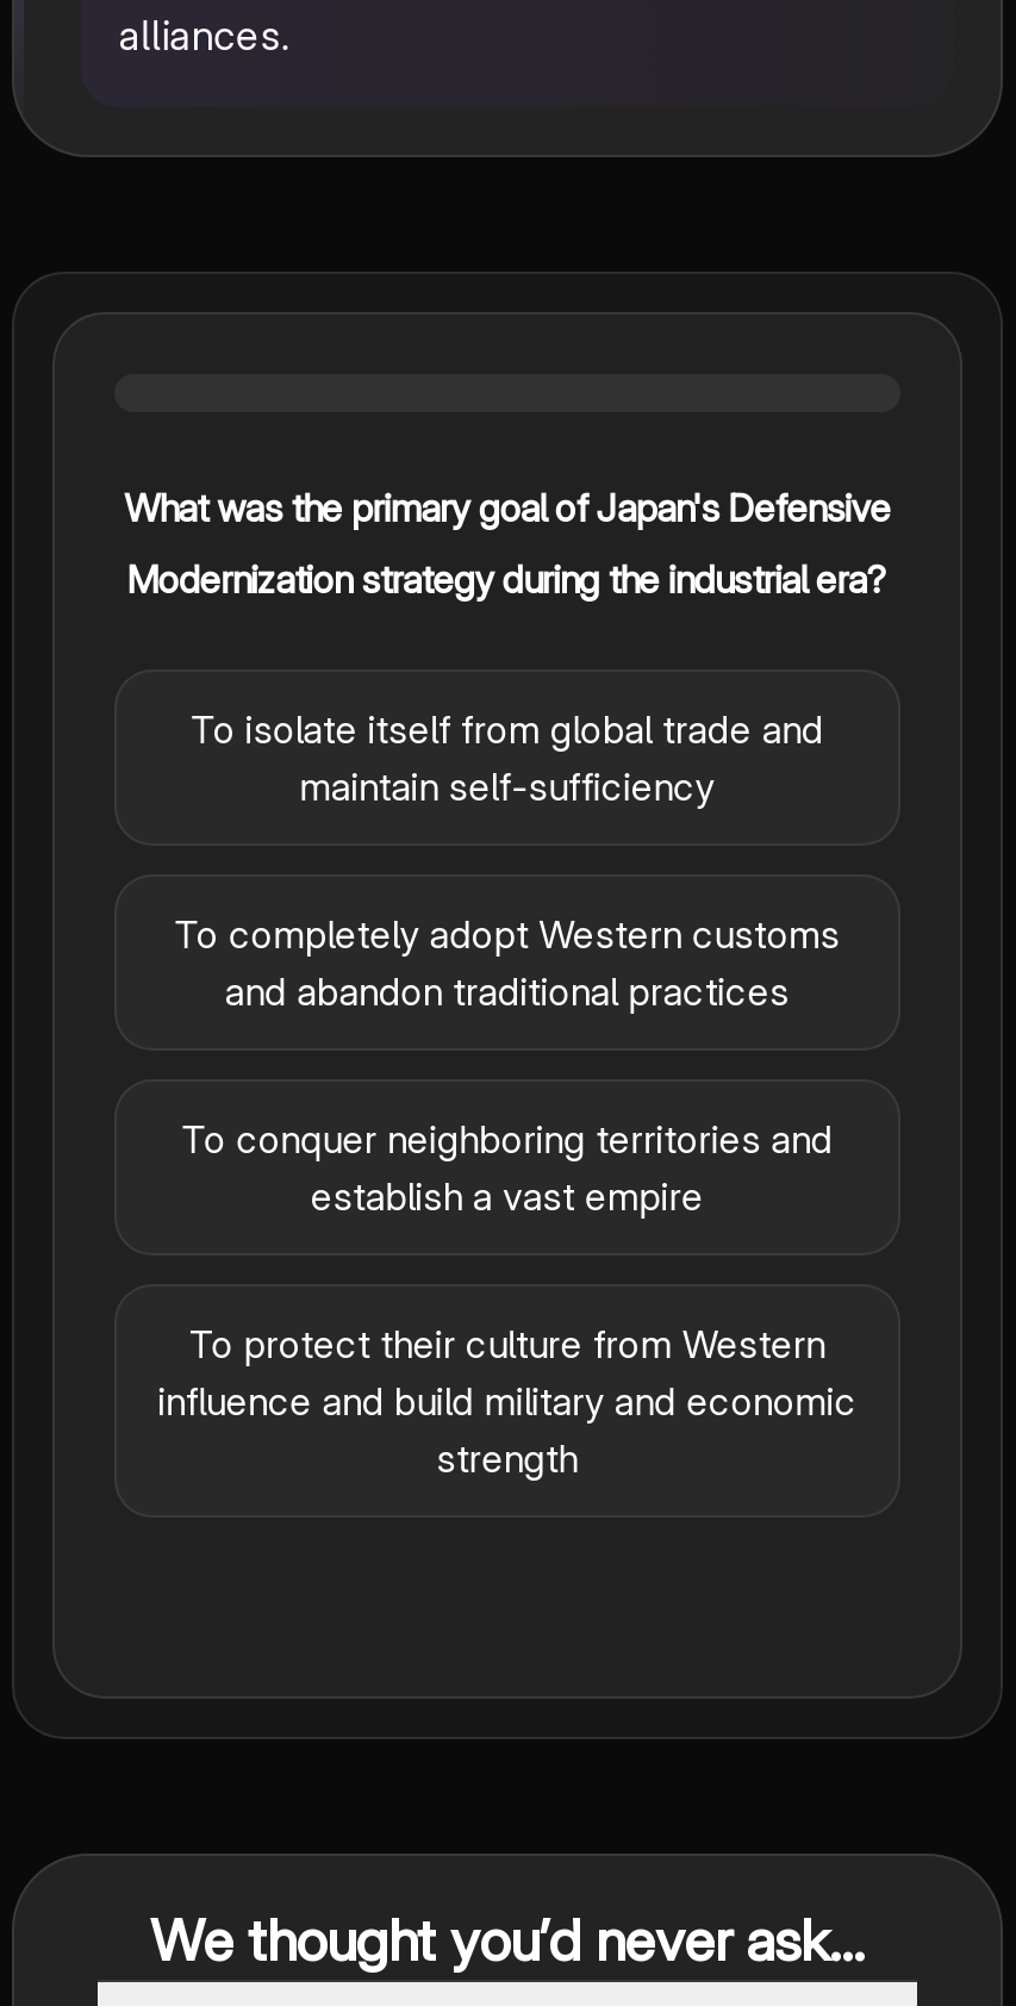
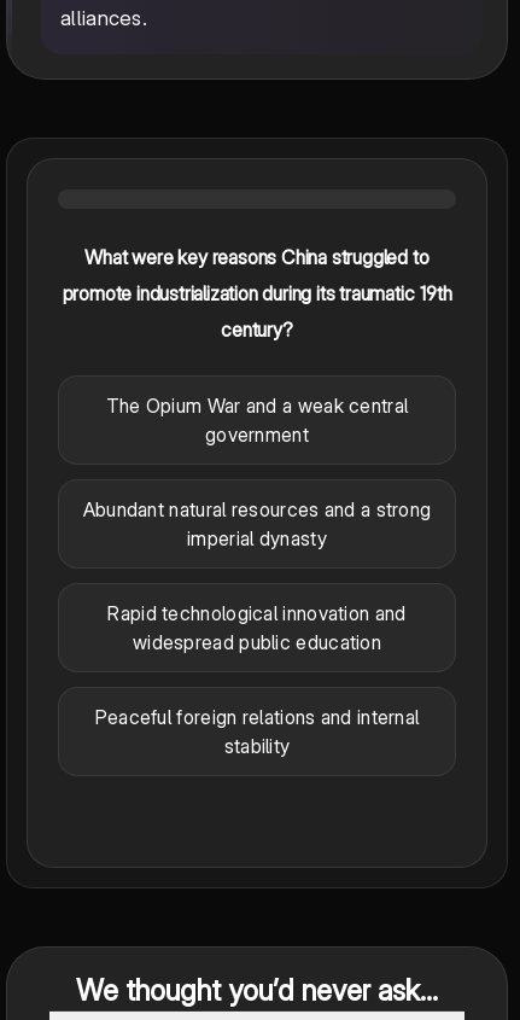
- What was the primary goal of Japan's Defensive
- Modernization strategy during the industrial era?
- To isolate itself from global trade and
- maintain self-sufficiency
- To completely adopt Western customs
- and abandon traditional practices
- To conquer neighboring territories and
- establish a vast empire
- To protect their culture from Western
- influence and build military and economic
- strength
+ What were key reasons China struggled to
+ promote industrialization during its traumatic 19th
+ century?
+ The Opium War and a weak central
+ government
+ Abundant natural resources and a strong
+ imperial dynasty
+ Rapid technological innovation and
+ widespread public education
+ Peaceful foreign relations and internal
+ stability
